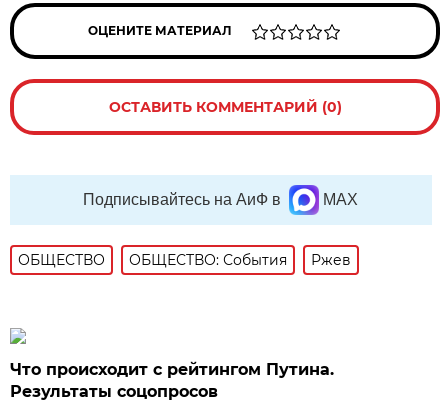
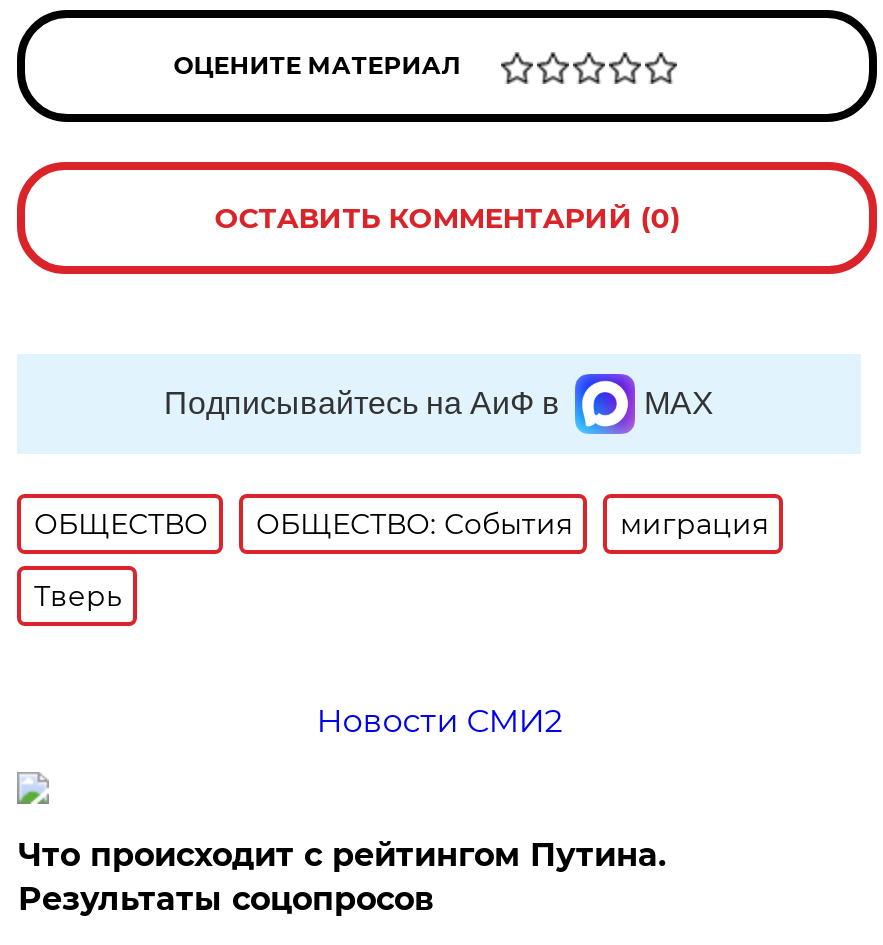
- Ржев
+ миграция
+ Тверь
+ Новости СМИ2
